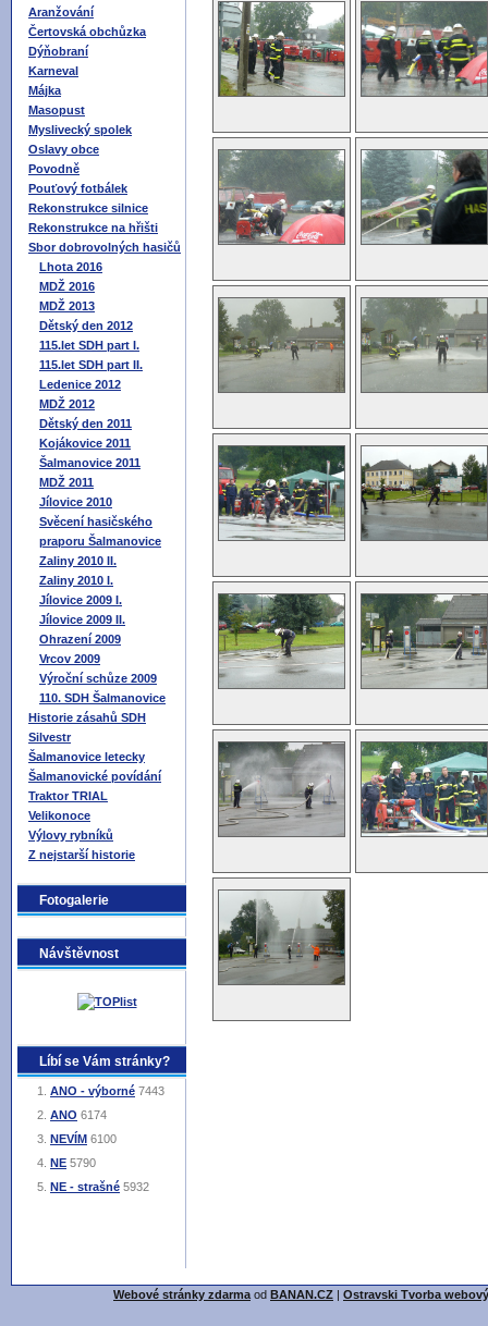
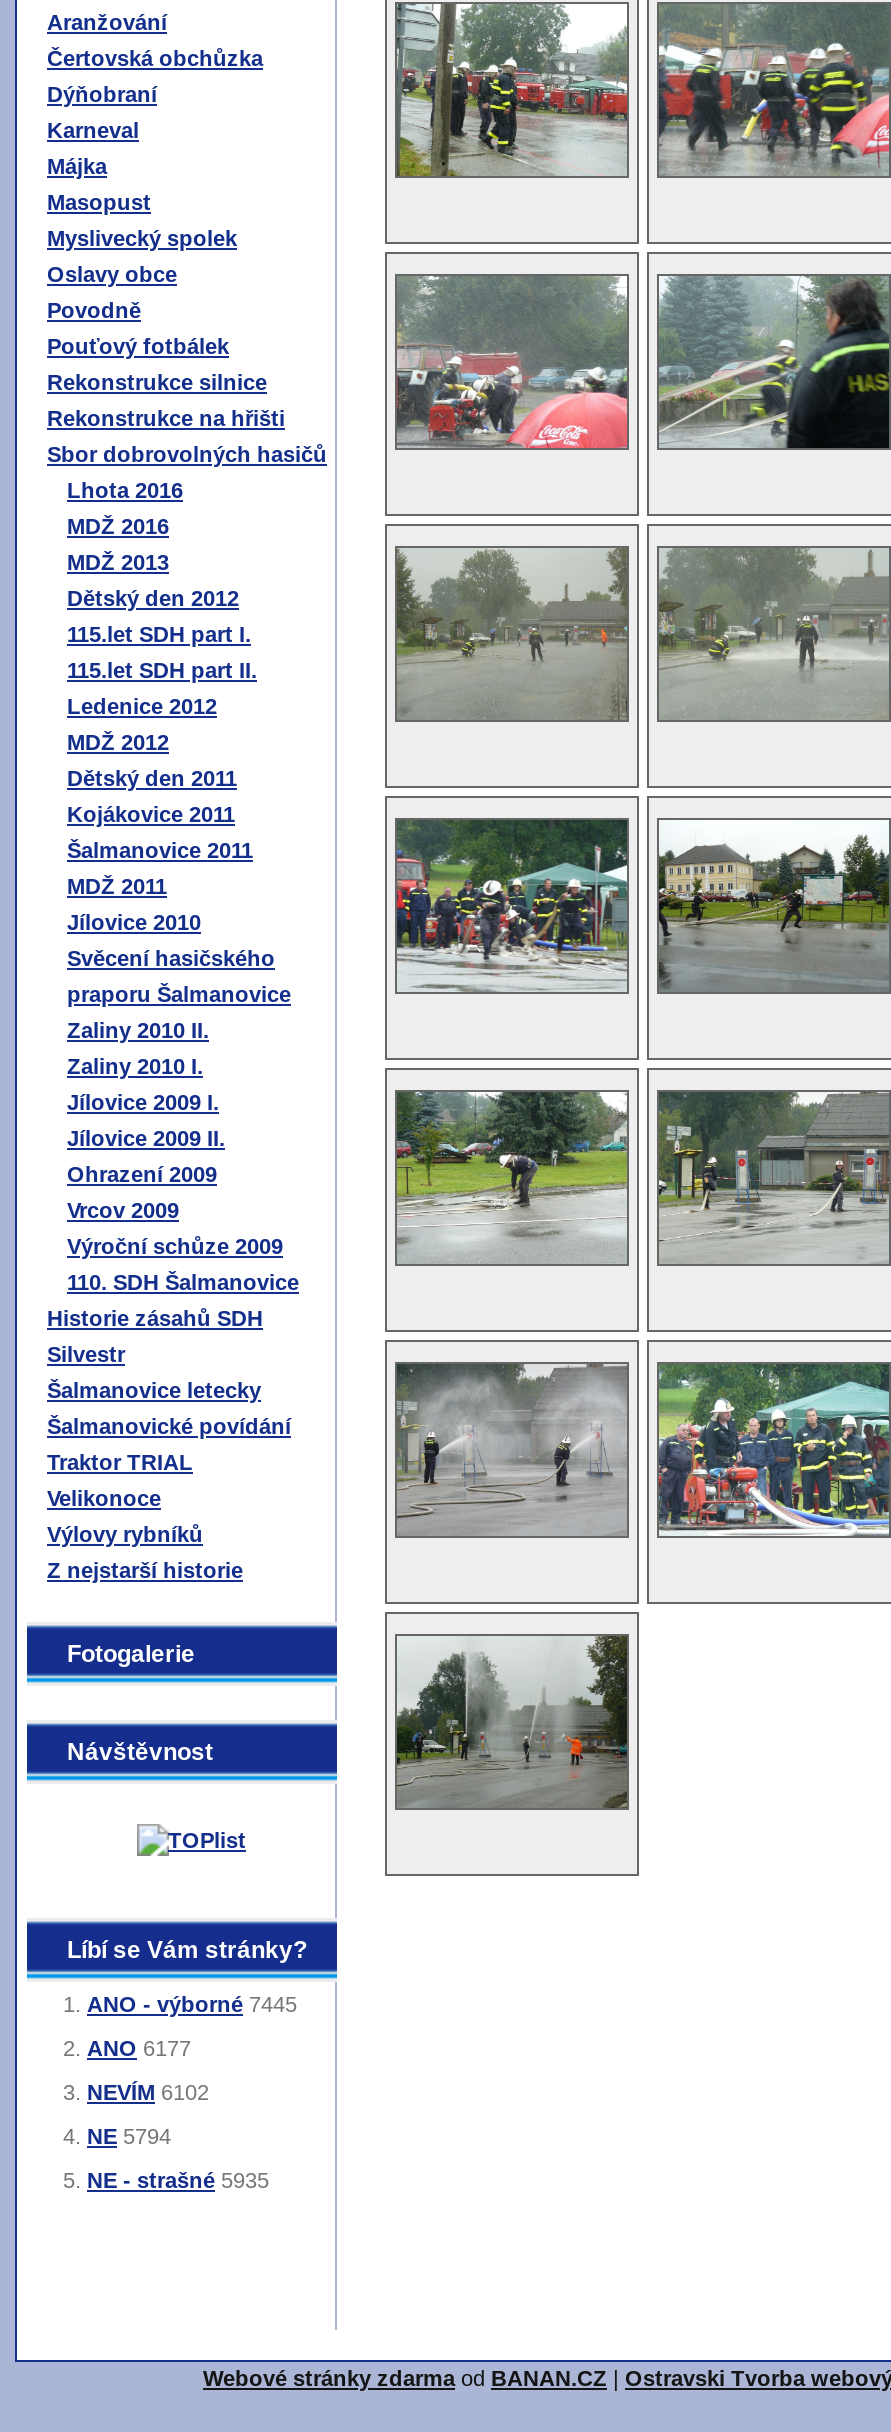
- ANO - výborné 7443
+ ANO - výborné 7445

- ANO 6174
+ ANO 6177

- NEVÍM 6100
+ NEVÍM 6102

- NE 5790
+ NE 5794

- NE - strašné 5932
+ NE - strašné 5935
